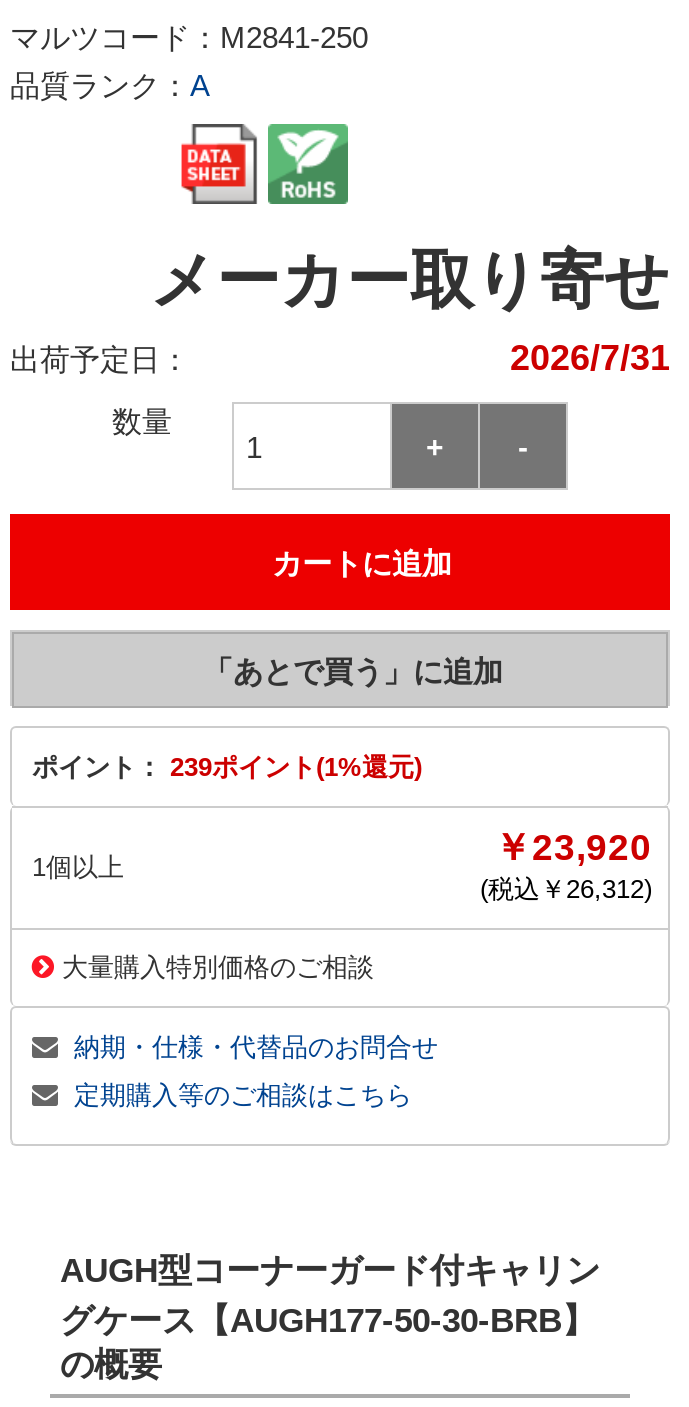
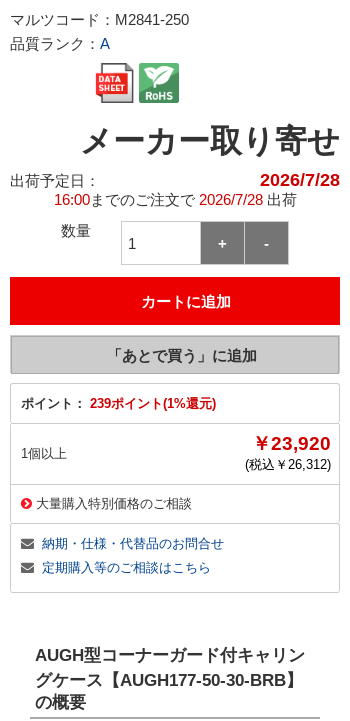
- 2026/7/31
+ 2026/7/28
+ 16:00までのご注文で2026/7/28出荷
